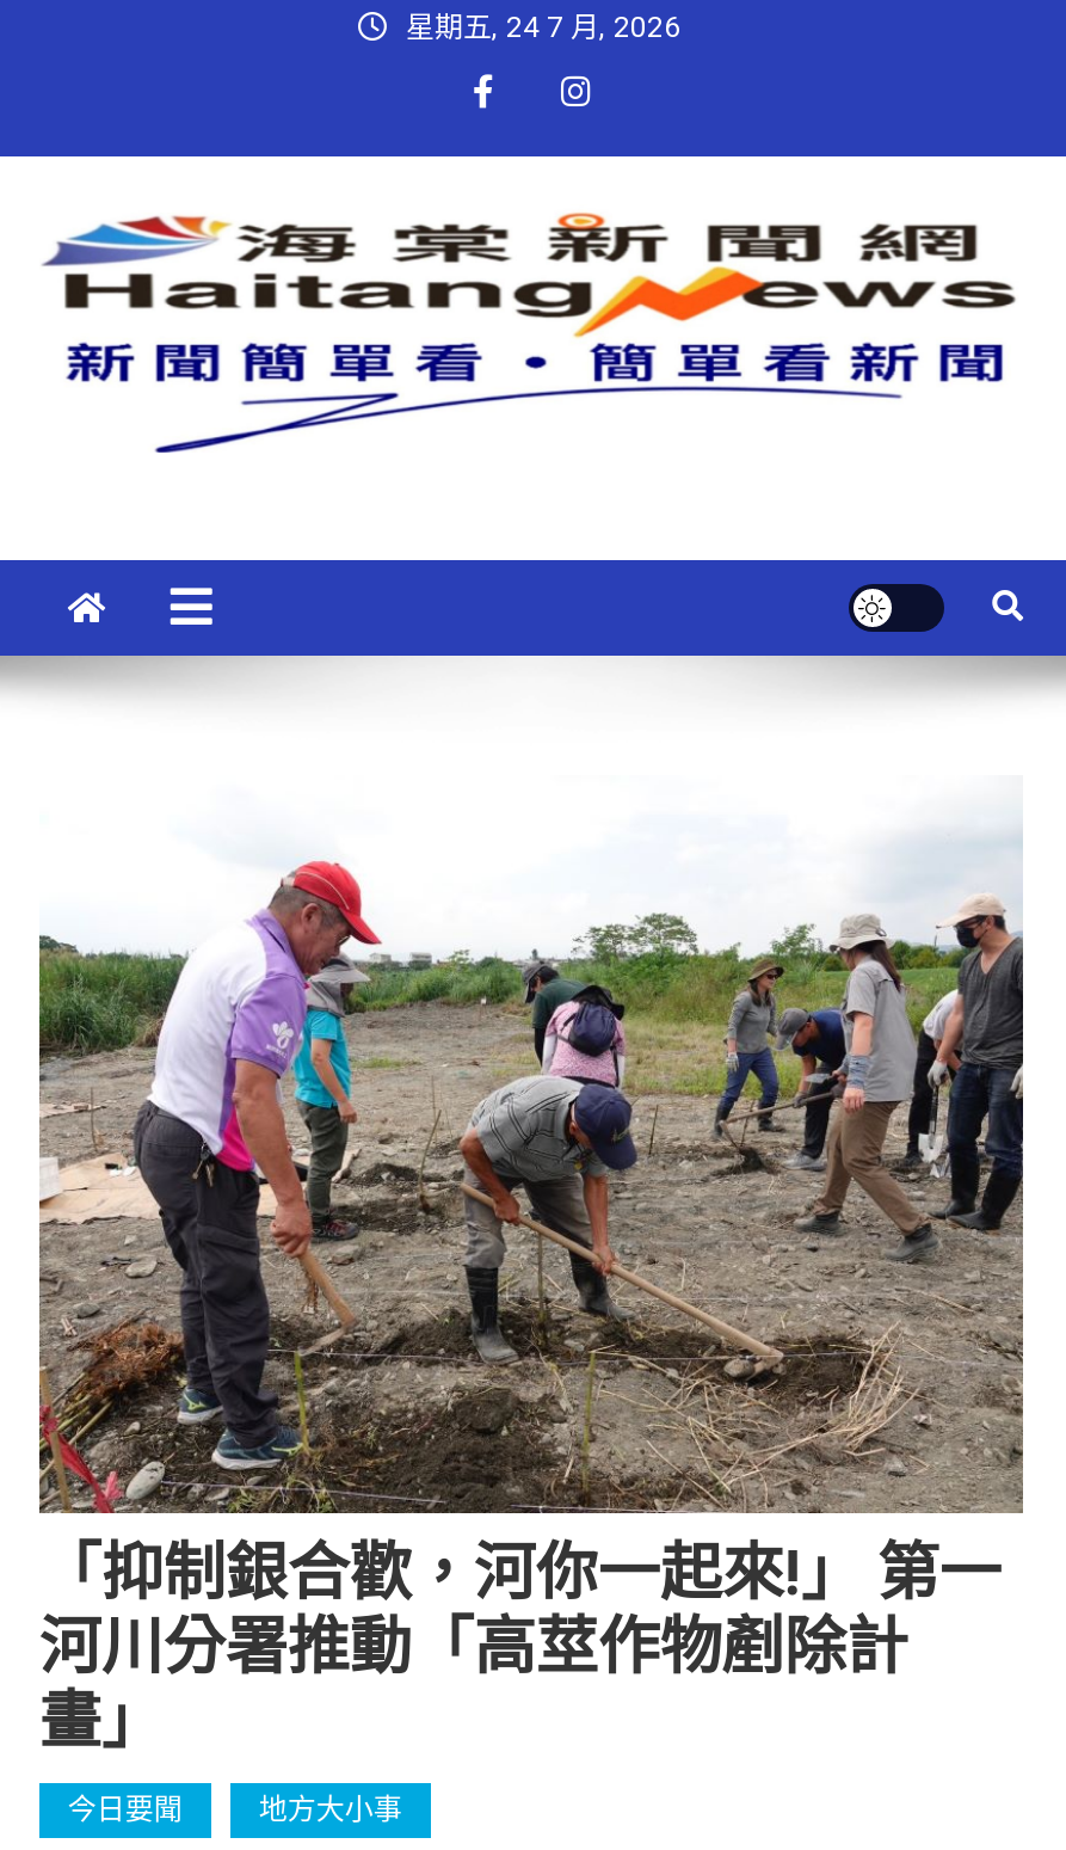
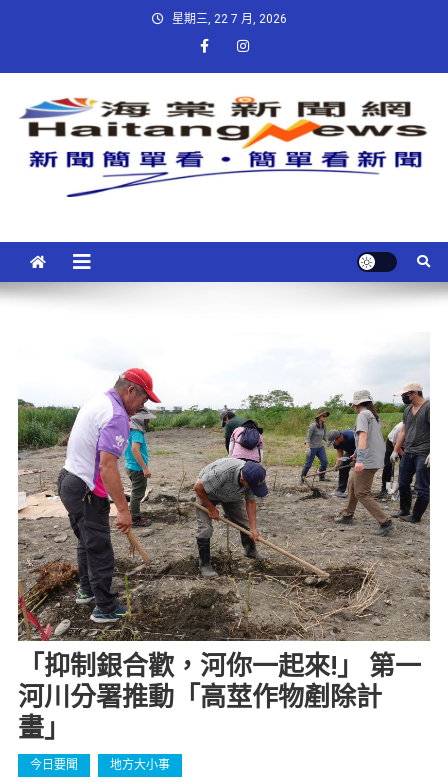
- 星期五, 24 7 月, 2026
+ 星期三, 22 7 月, 2026
